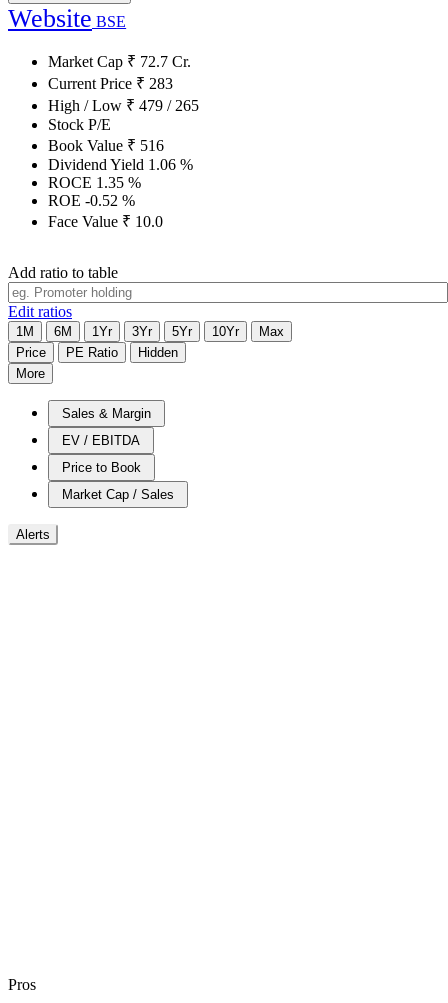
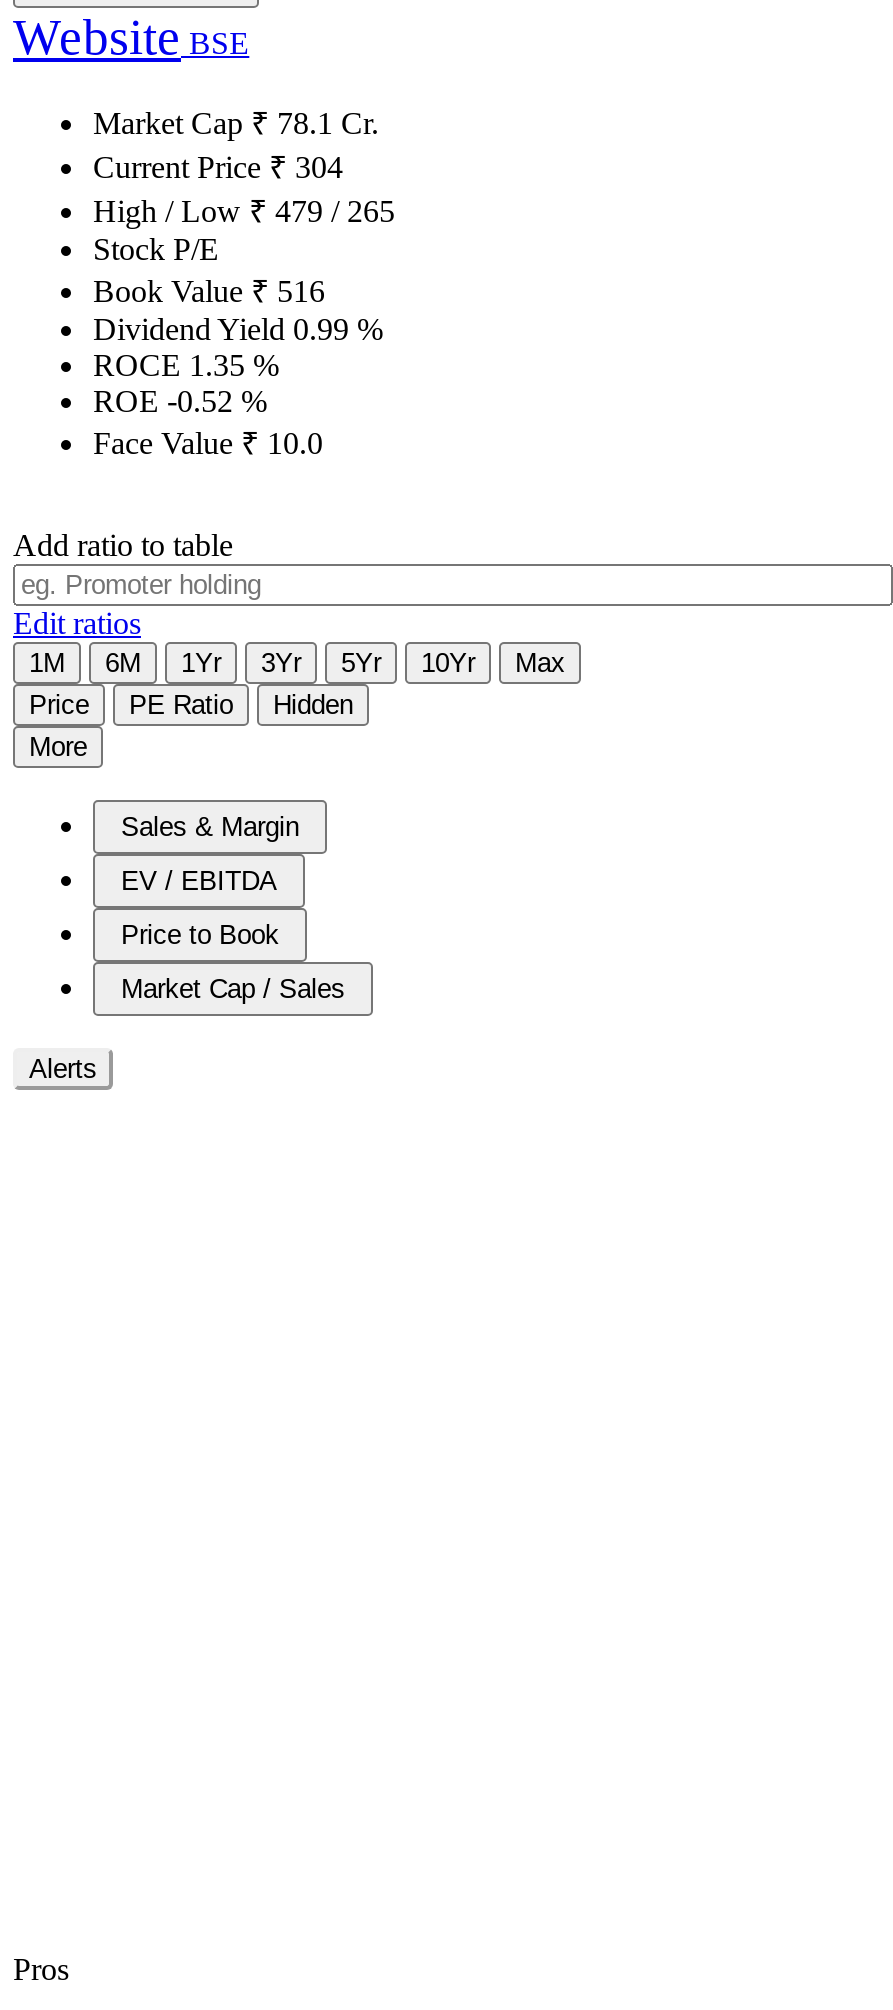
- Market Cap ₹72.7 Cr.
+ Market Cap ₹78.1 Cr.

- Current Price ₹283
+ Current Price ₹304

- Dividend Yield 1.06%
+ Dividend Yield 0.99%
